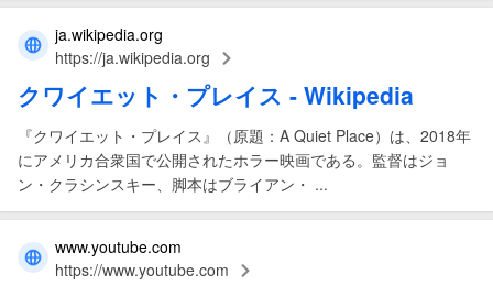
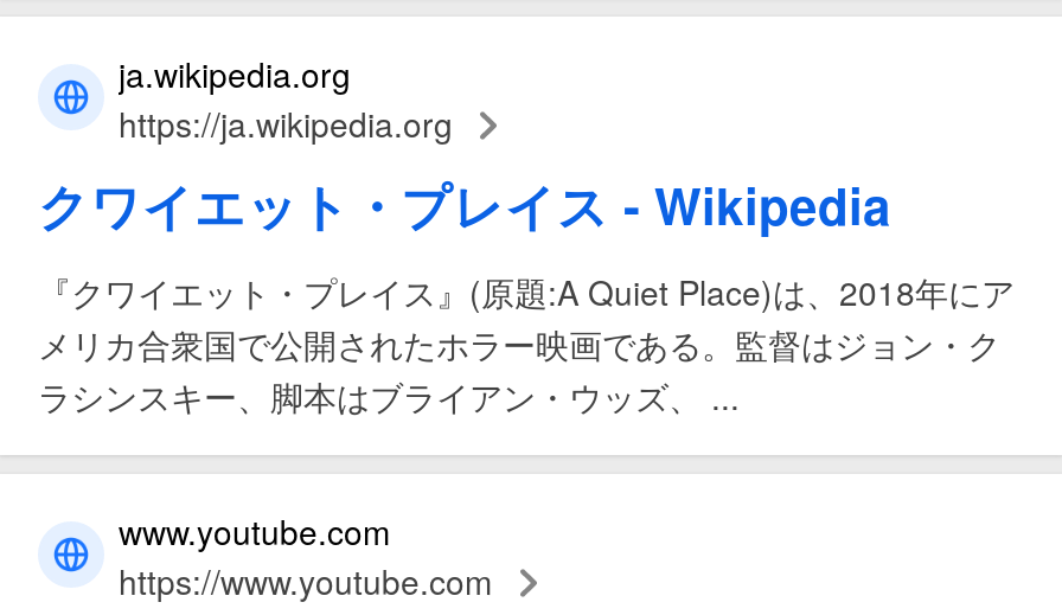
- 『クワイエット・プレイス』（原題：A Quiet Place）は、2018年
- にアメリカ合衆国で公開されたホラー映画である。監督はジョ
- ン・クラシンスキー、脚本はブライアン・ ...
+ 『クワイエット・プレイス』(原題:A Quiet Place)は、2018年にア
+ メリカ合衆国で公開されたホラー映画である。監督はジョン・ク
+ ラシンスキー、脚本はブライアン・ウッズ、 ...
